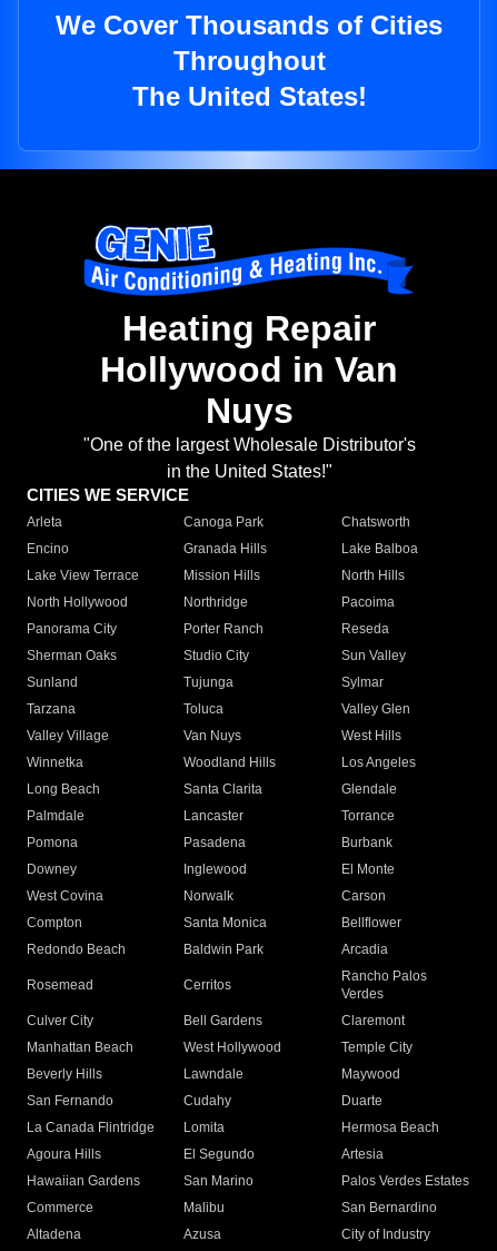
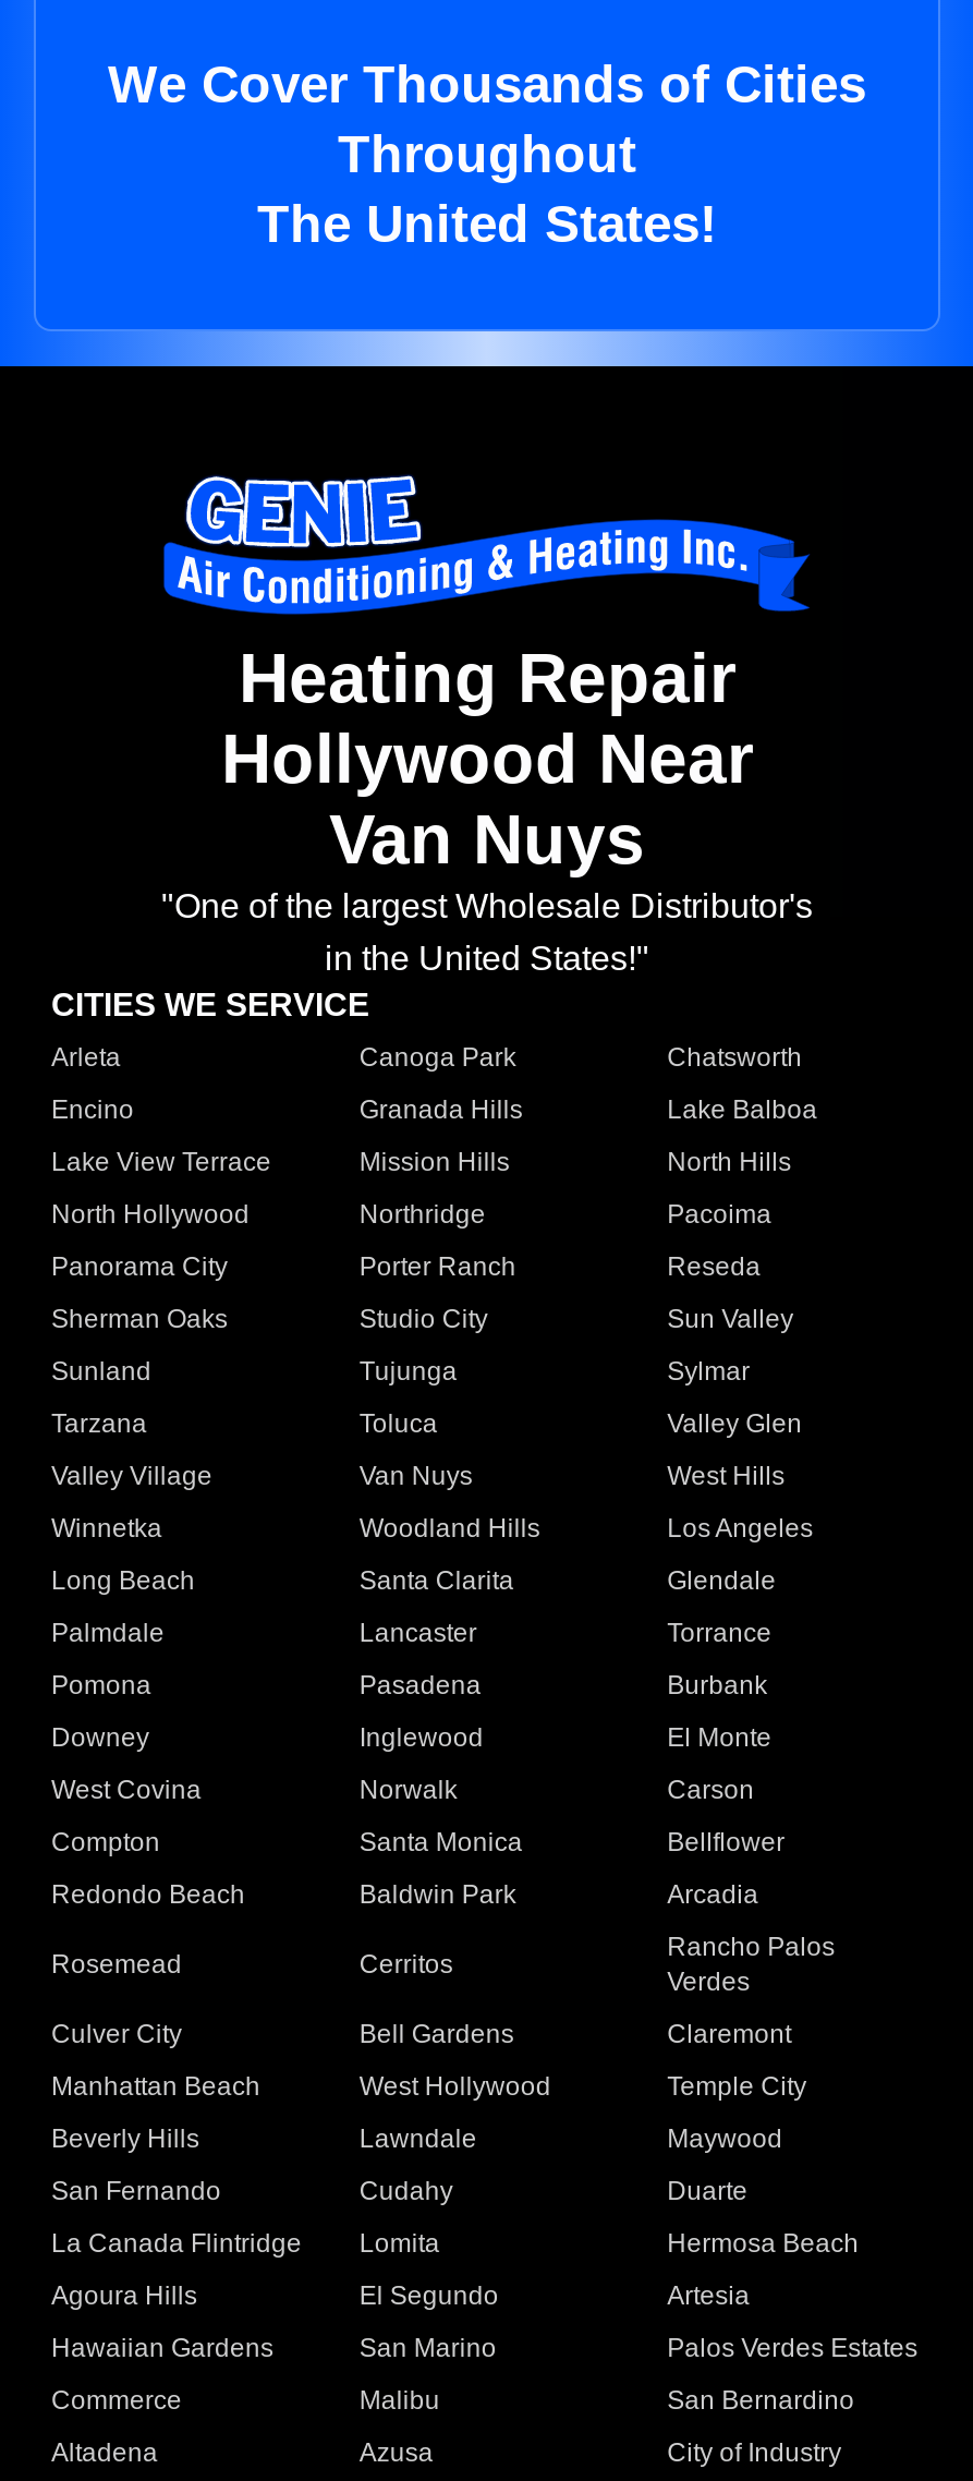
- Hollywood in Van
- Nuys
+ Hollywood Near
+ Van Nuys
